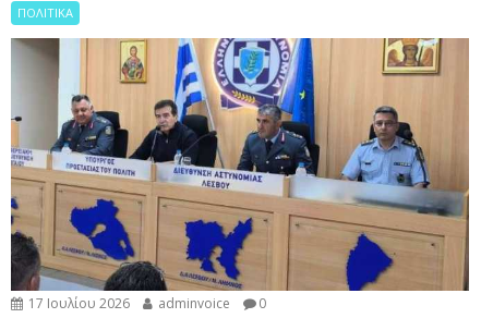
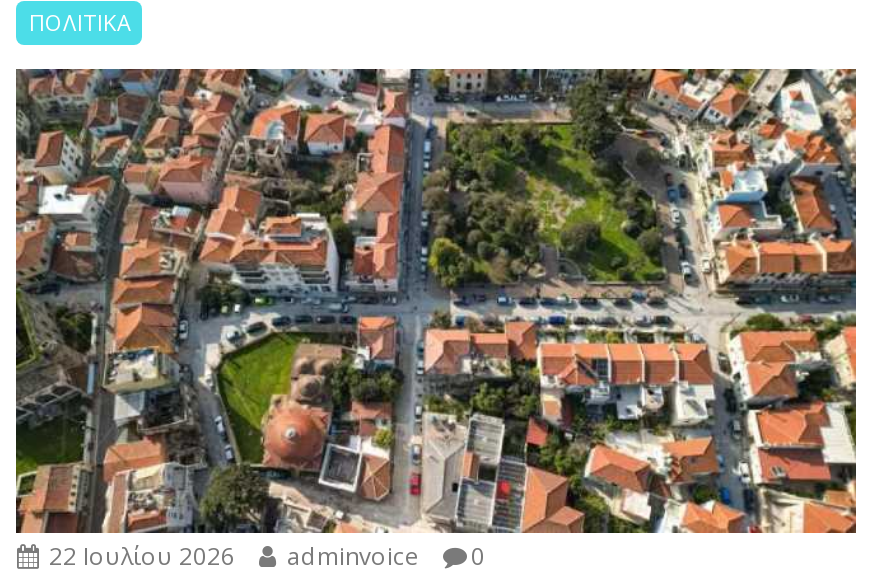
- [image]
- 17 Ιουλίου 2026 adminvoice 0
+ [image]
+ 22 Ιουλίου 2026 adminvoice 0
